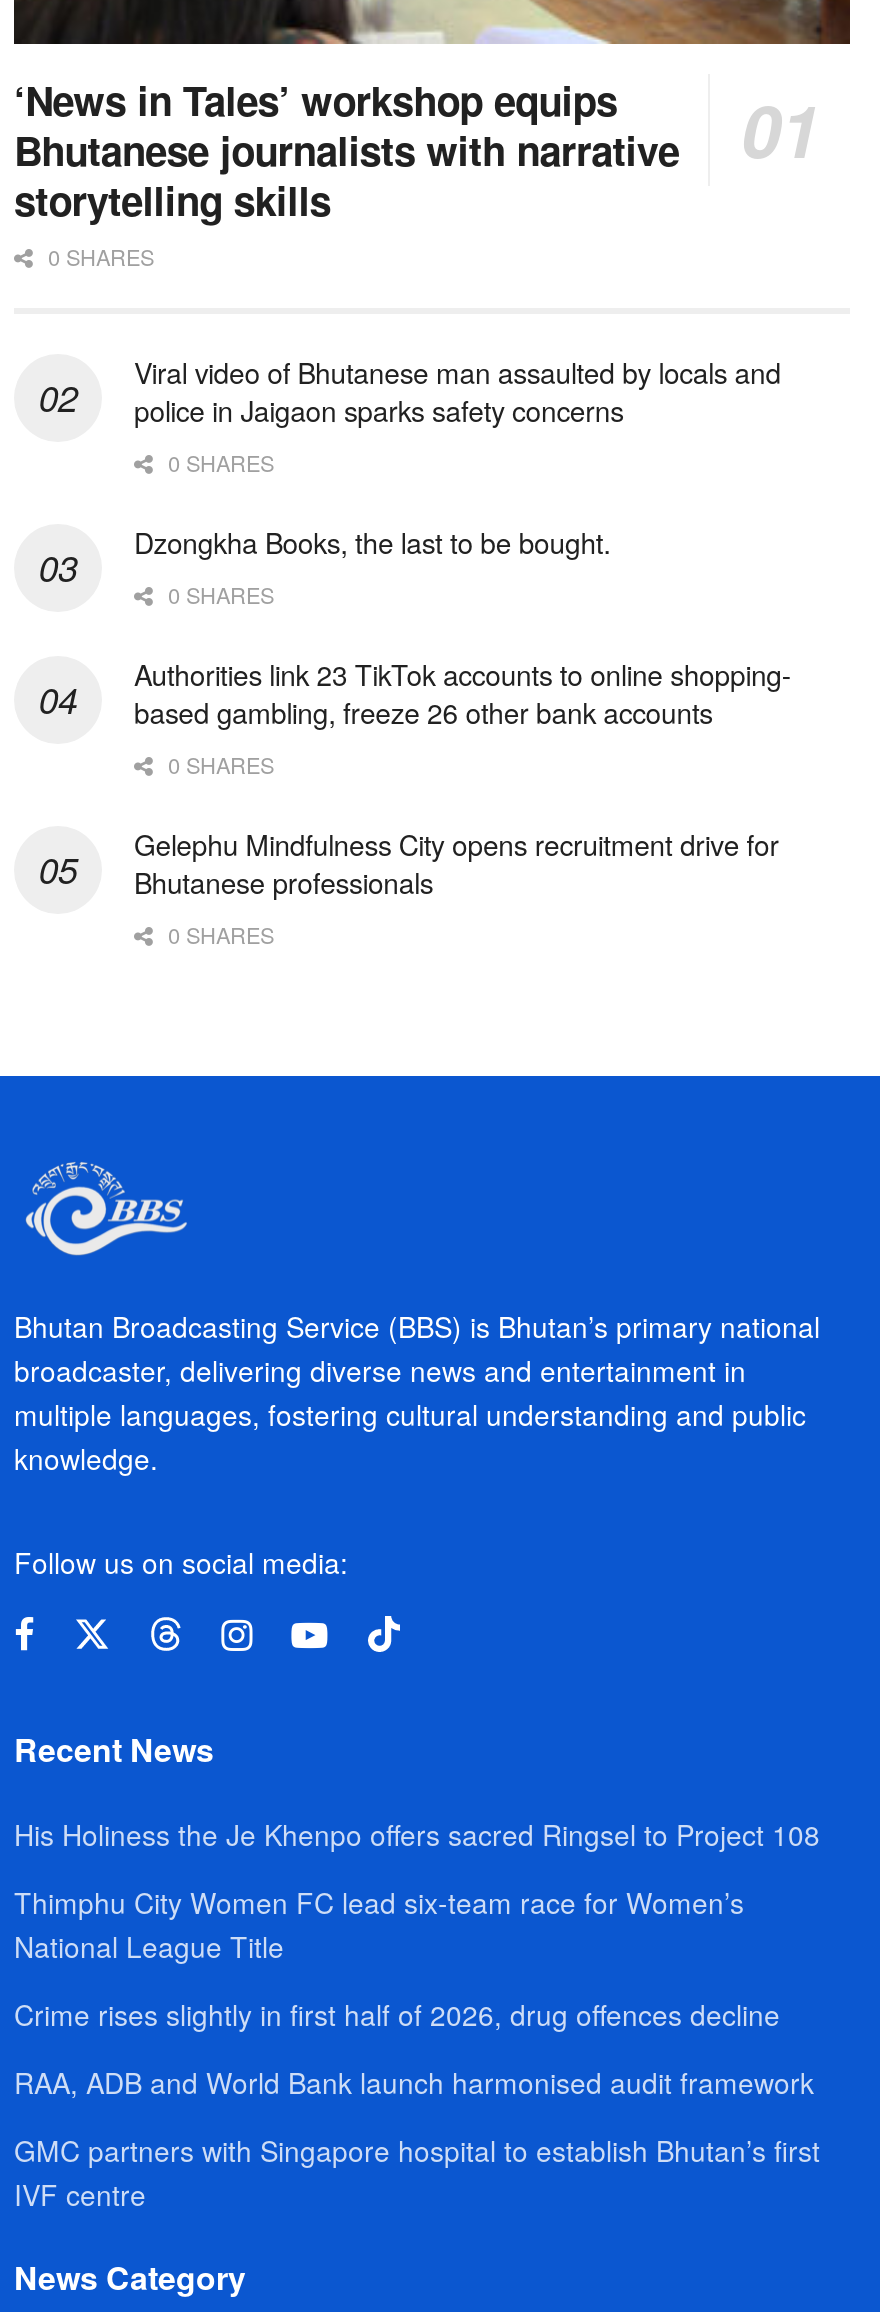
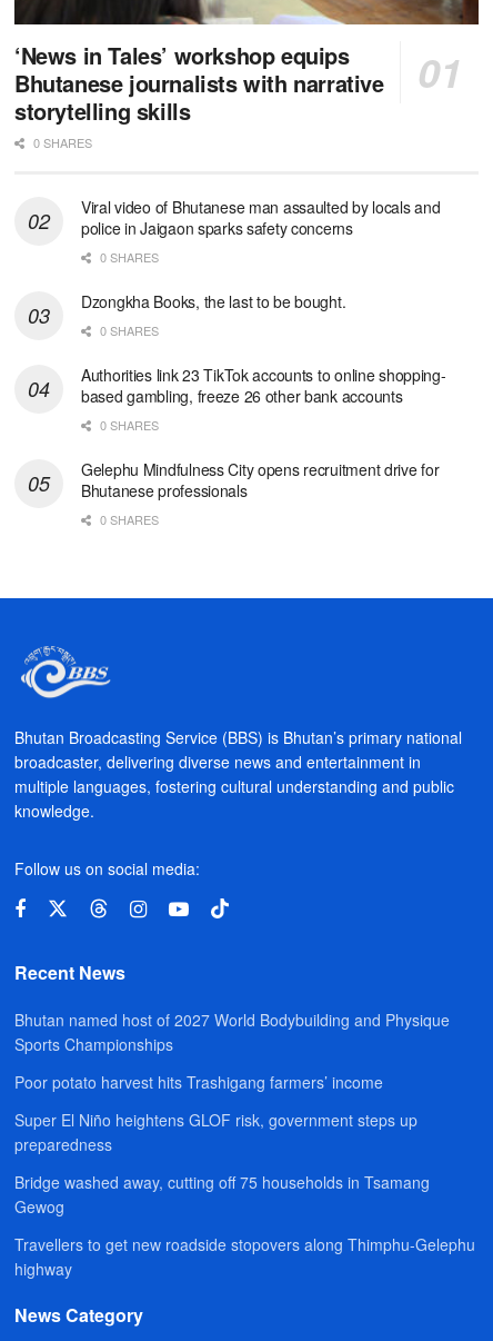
- His Holiness the Je Khenpo offers sacred Ringsel to Project 108
+ Bhutan named host of 2027 World Bodybuilding and Physique
+ Sports Championships

- Thimphu City Women FC lead six-team race for Women’s
- National League Title
+ Poor potato harvest hits Trashigang farmers’ income

- Crime rises slightly in first half of 2026, drug offences decline
+ Super El Niño heightens GLOF risk, government steps up
+ preparedness

- RAA, ADB and World Bank launch harmonised audit framework
+ Bridge washed away, cutting off 75 households in Tsamang
+ Gewog

- GMC partners with Singapore hospital to establish Bhutan’s first
- IVF centre
+ Travellers to get new roadside stopovers along Thimphu-Gelephu
+ highway
